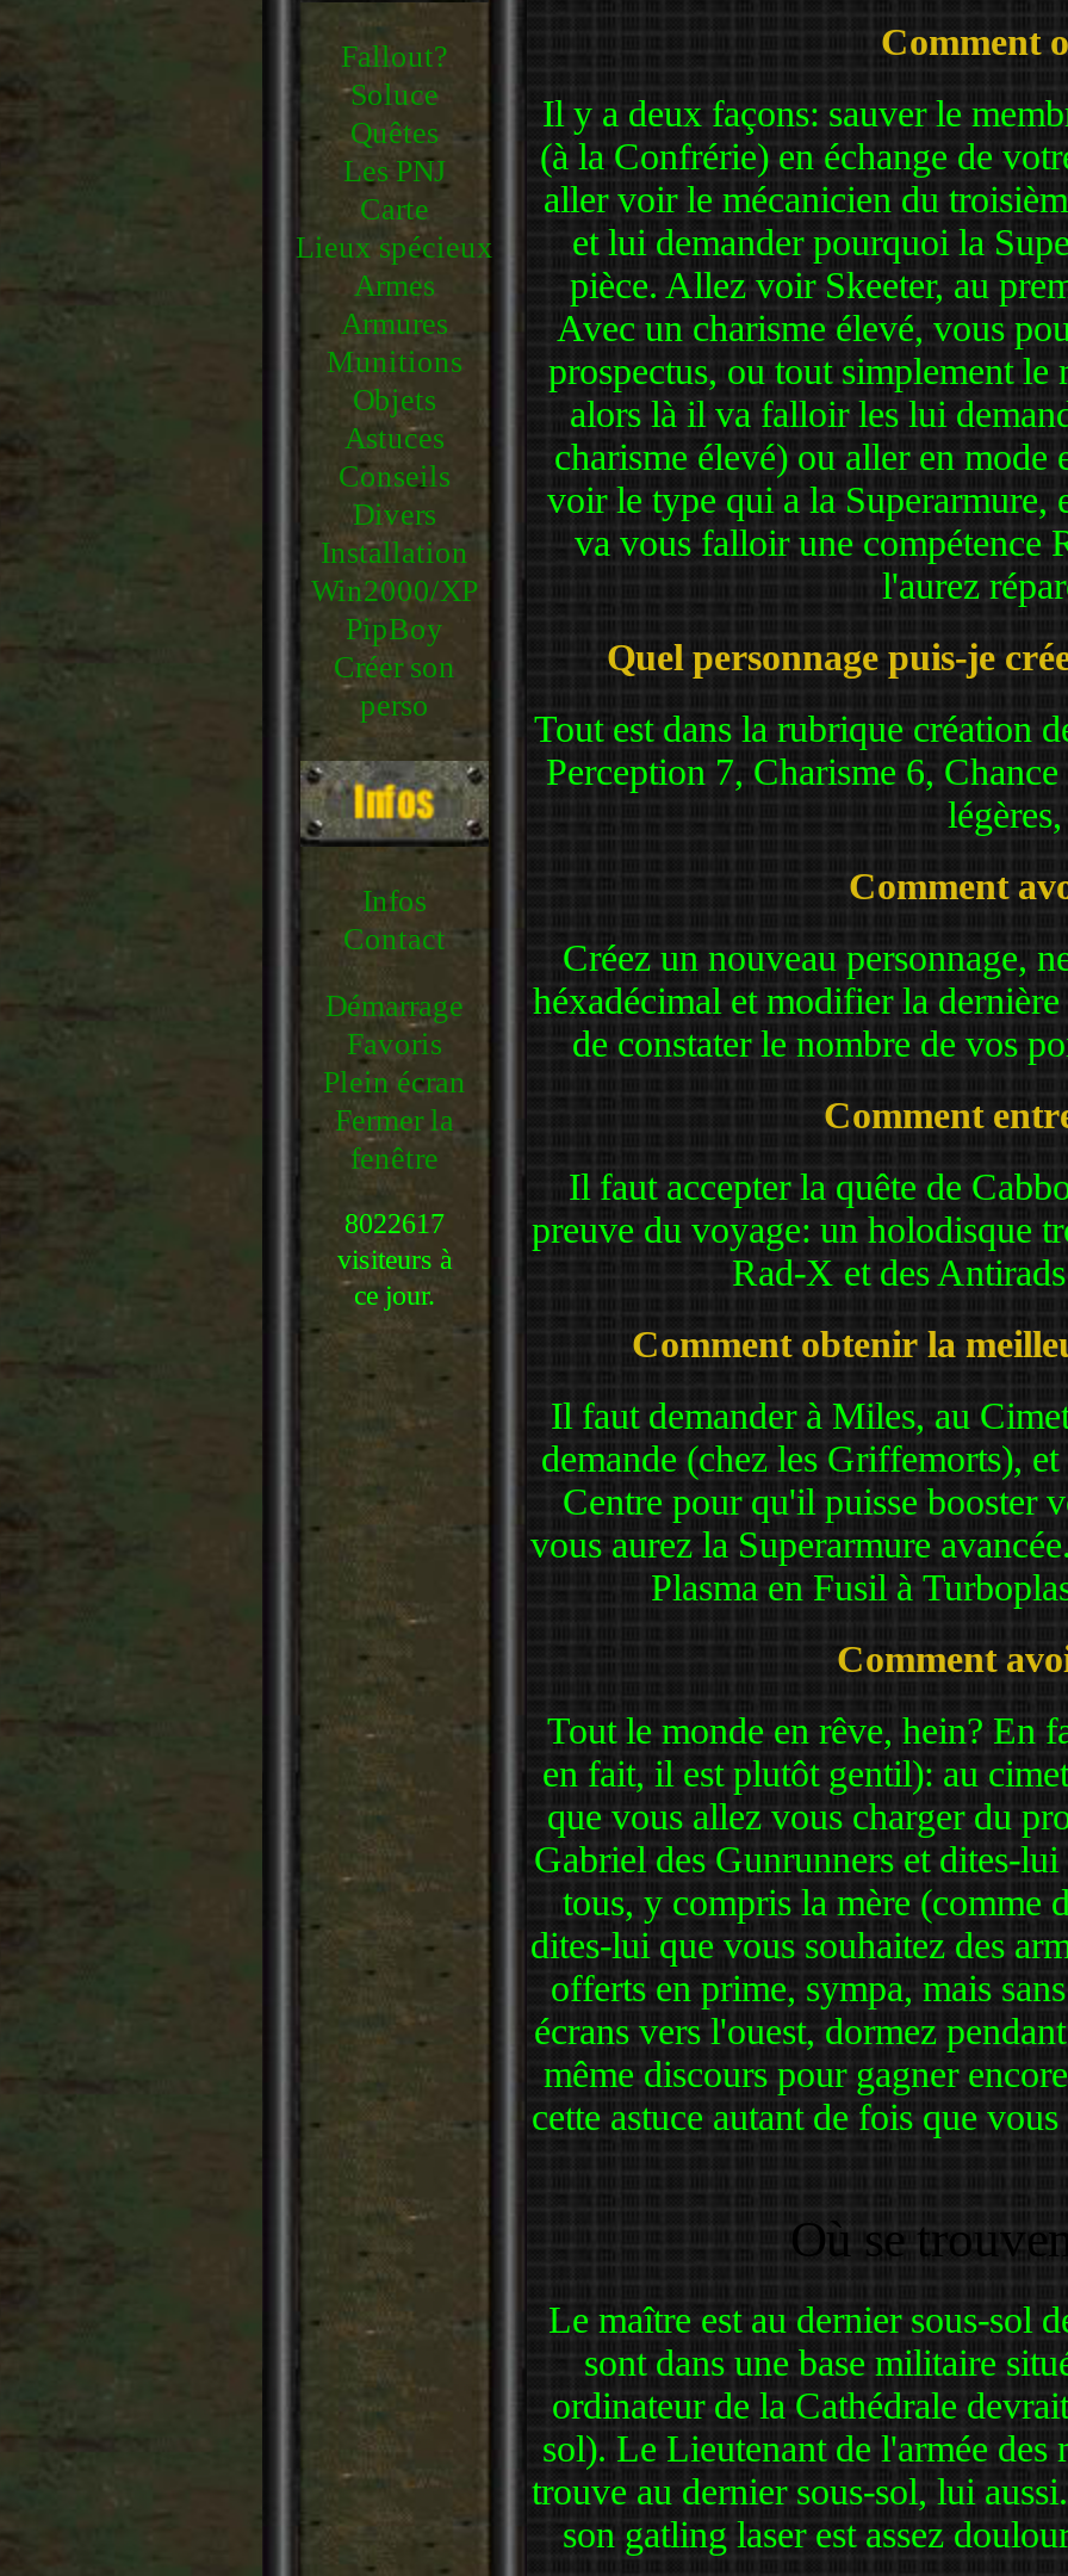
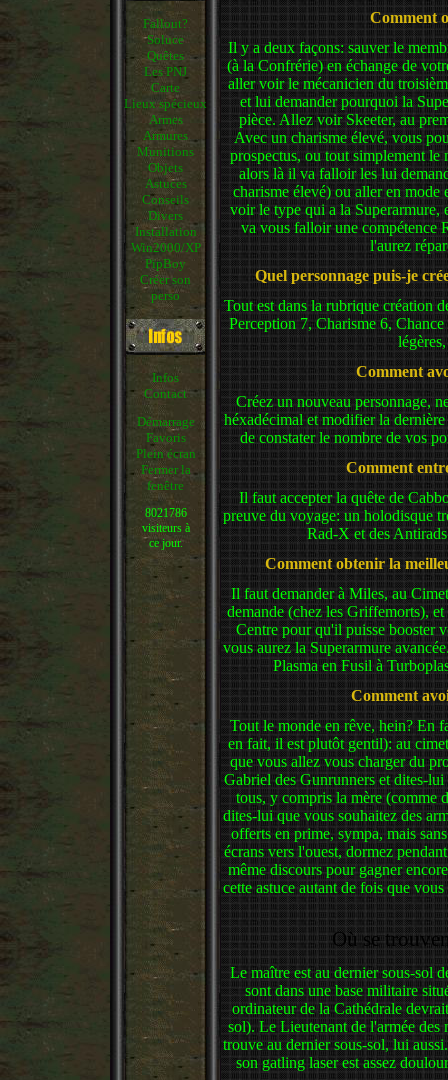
- 8022617
+ 8021786
